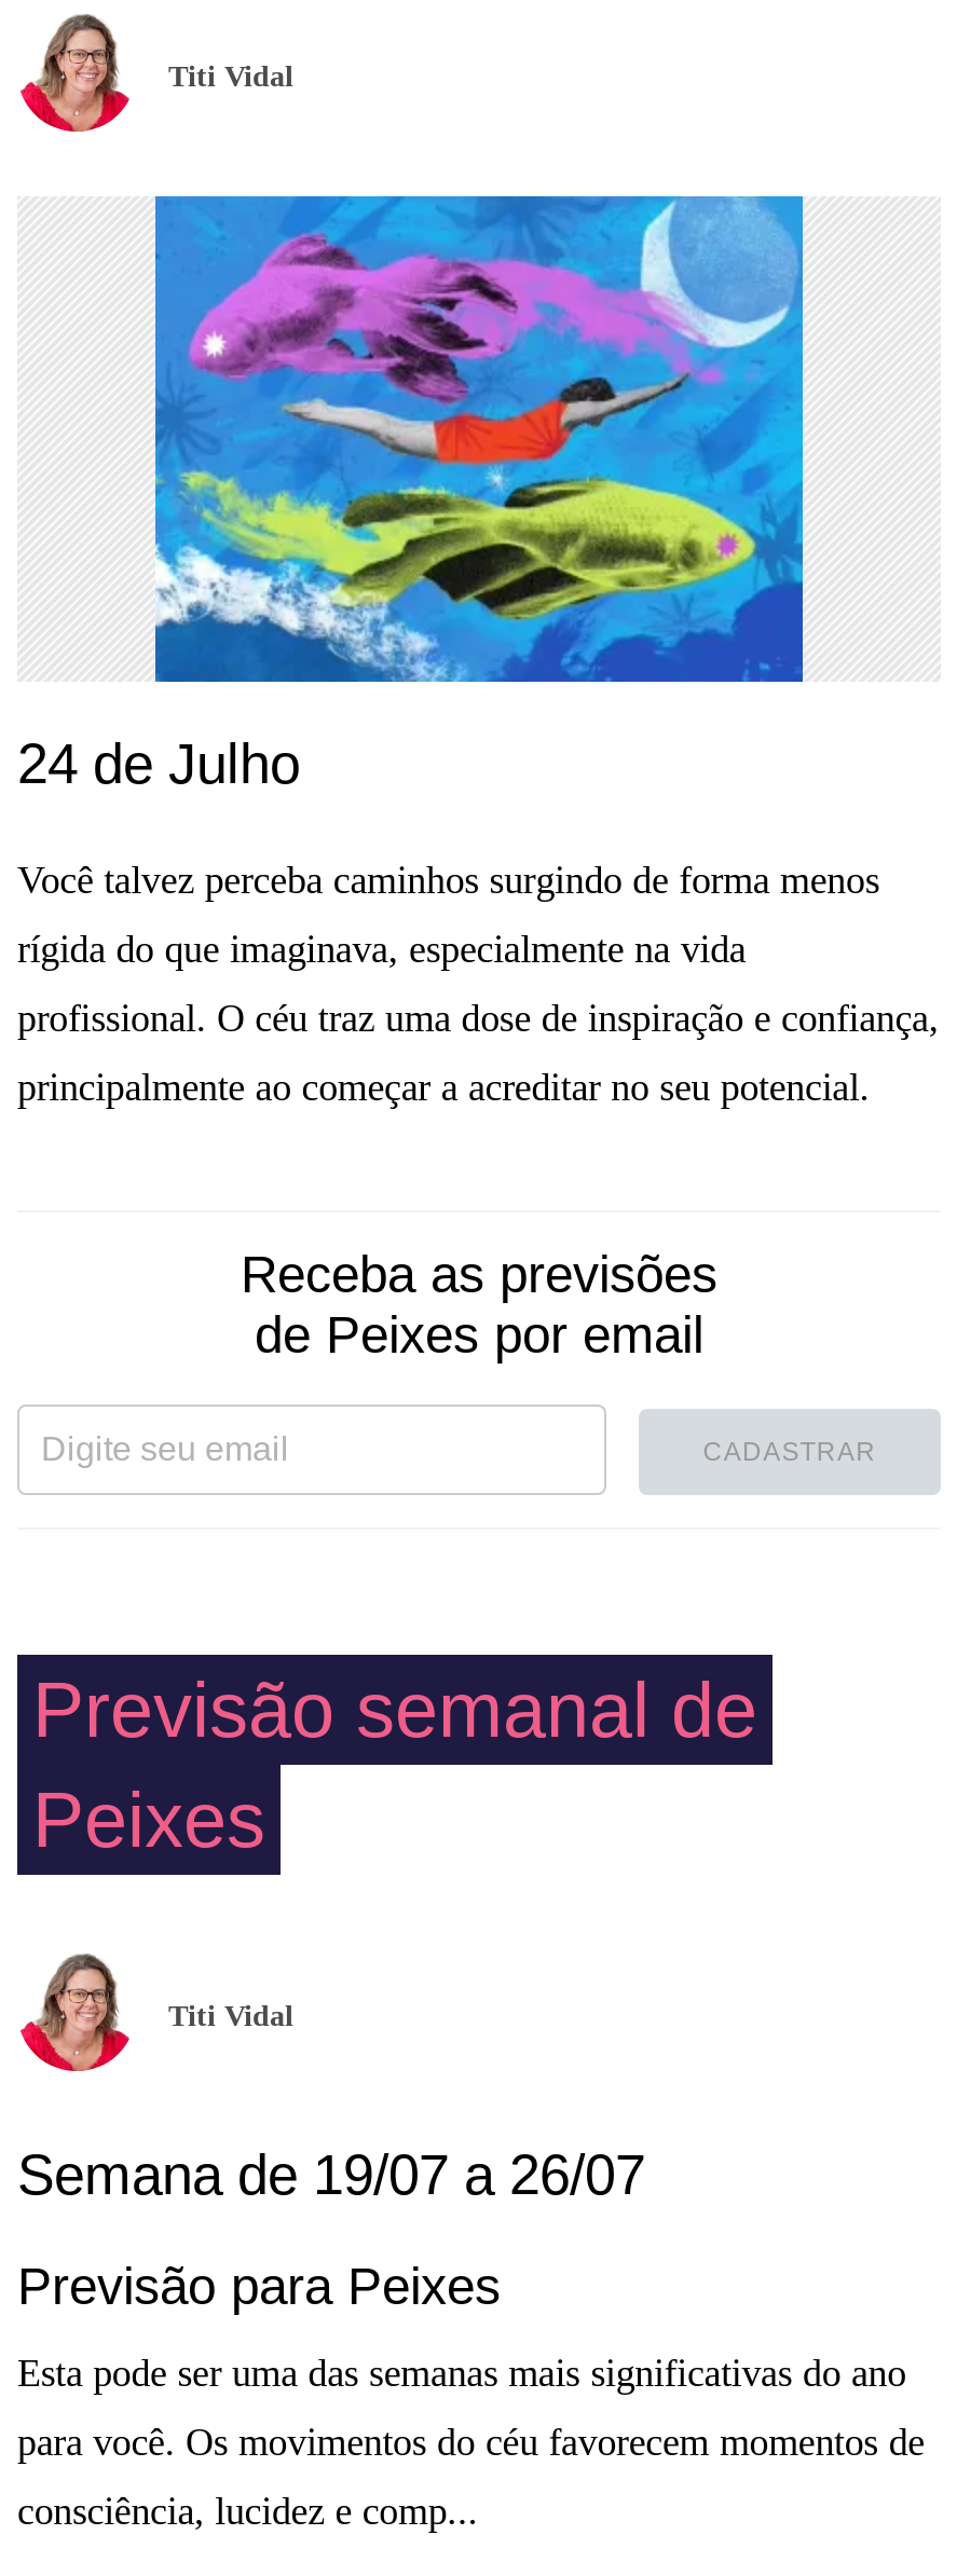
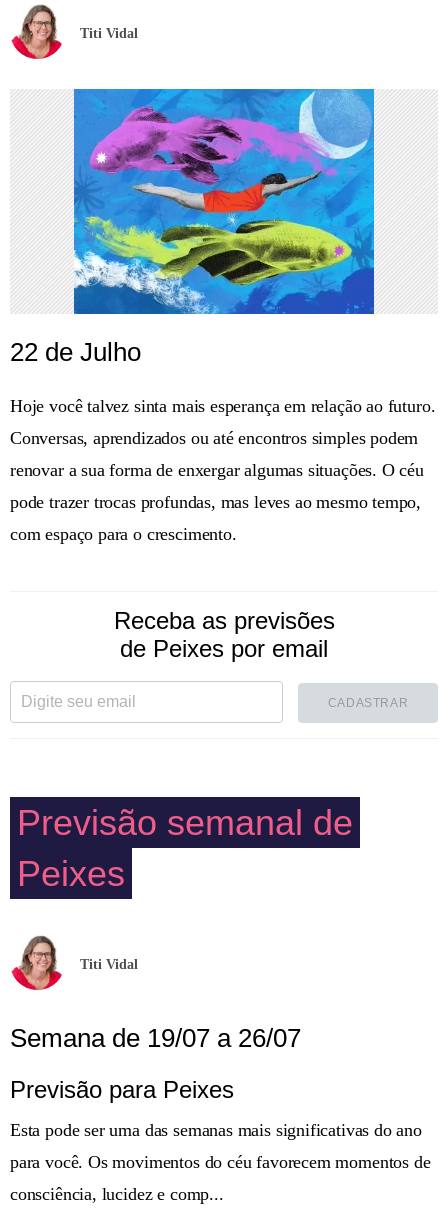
- 24 de Julho
- Você talvez perceba caminhos surgindo de forma menos
- rígida do que imaginava, especialmente na vida
- profissional. O céu traz uma dose de inspiração e confiança,
- principalmente ao começar a acreditar no seu potencial.
+ 22 de Julho
+ Hoje você talvez sinta mais esperança em relação ao futuro.
+ Conversas, aprendizados ou até encontros simples podem
+ renovar a sua forma de enxergar algumas situações. O céu
+ pode trazer trocas profundas, mas leves ao mesmo tempo,
+ com espaço para o crescimento.
